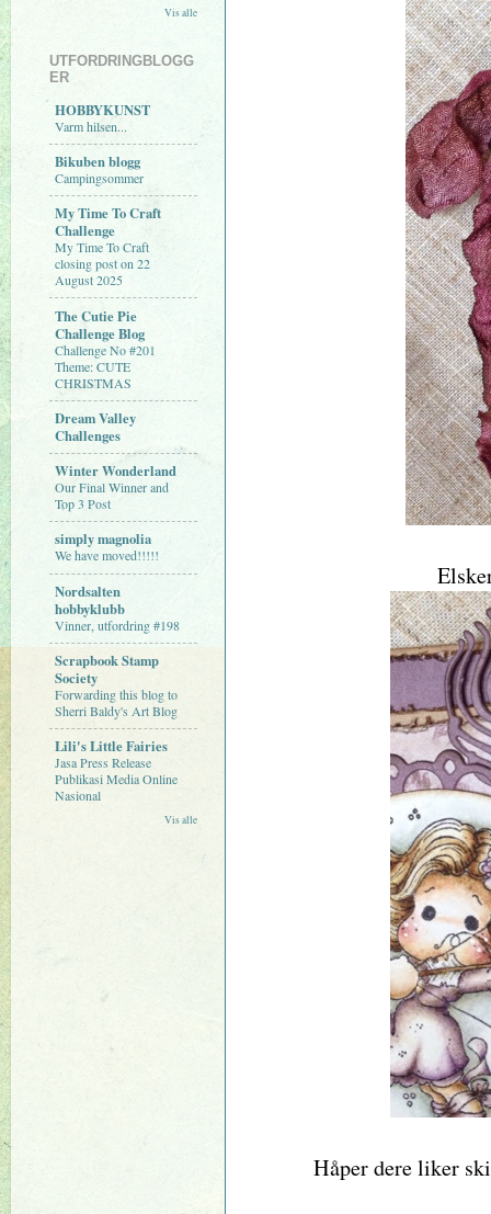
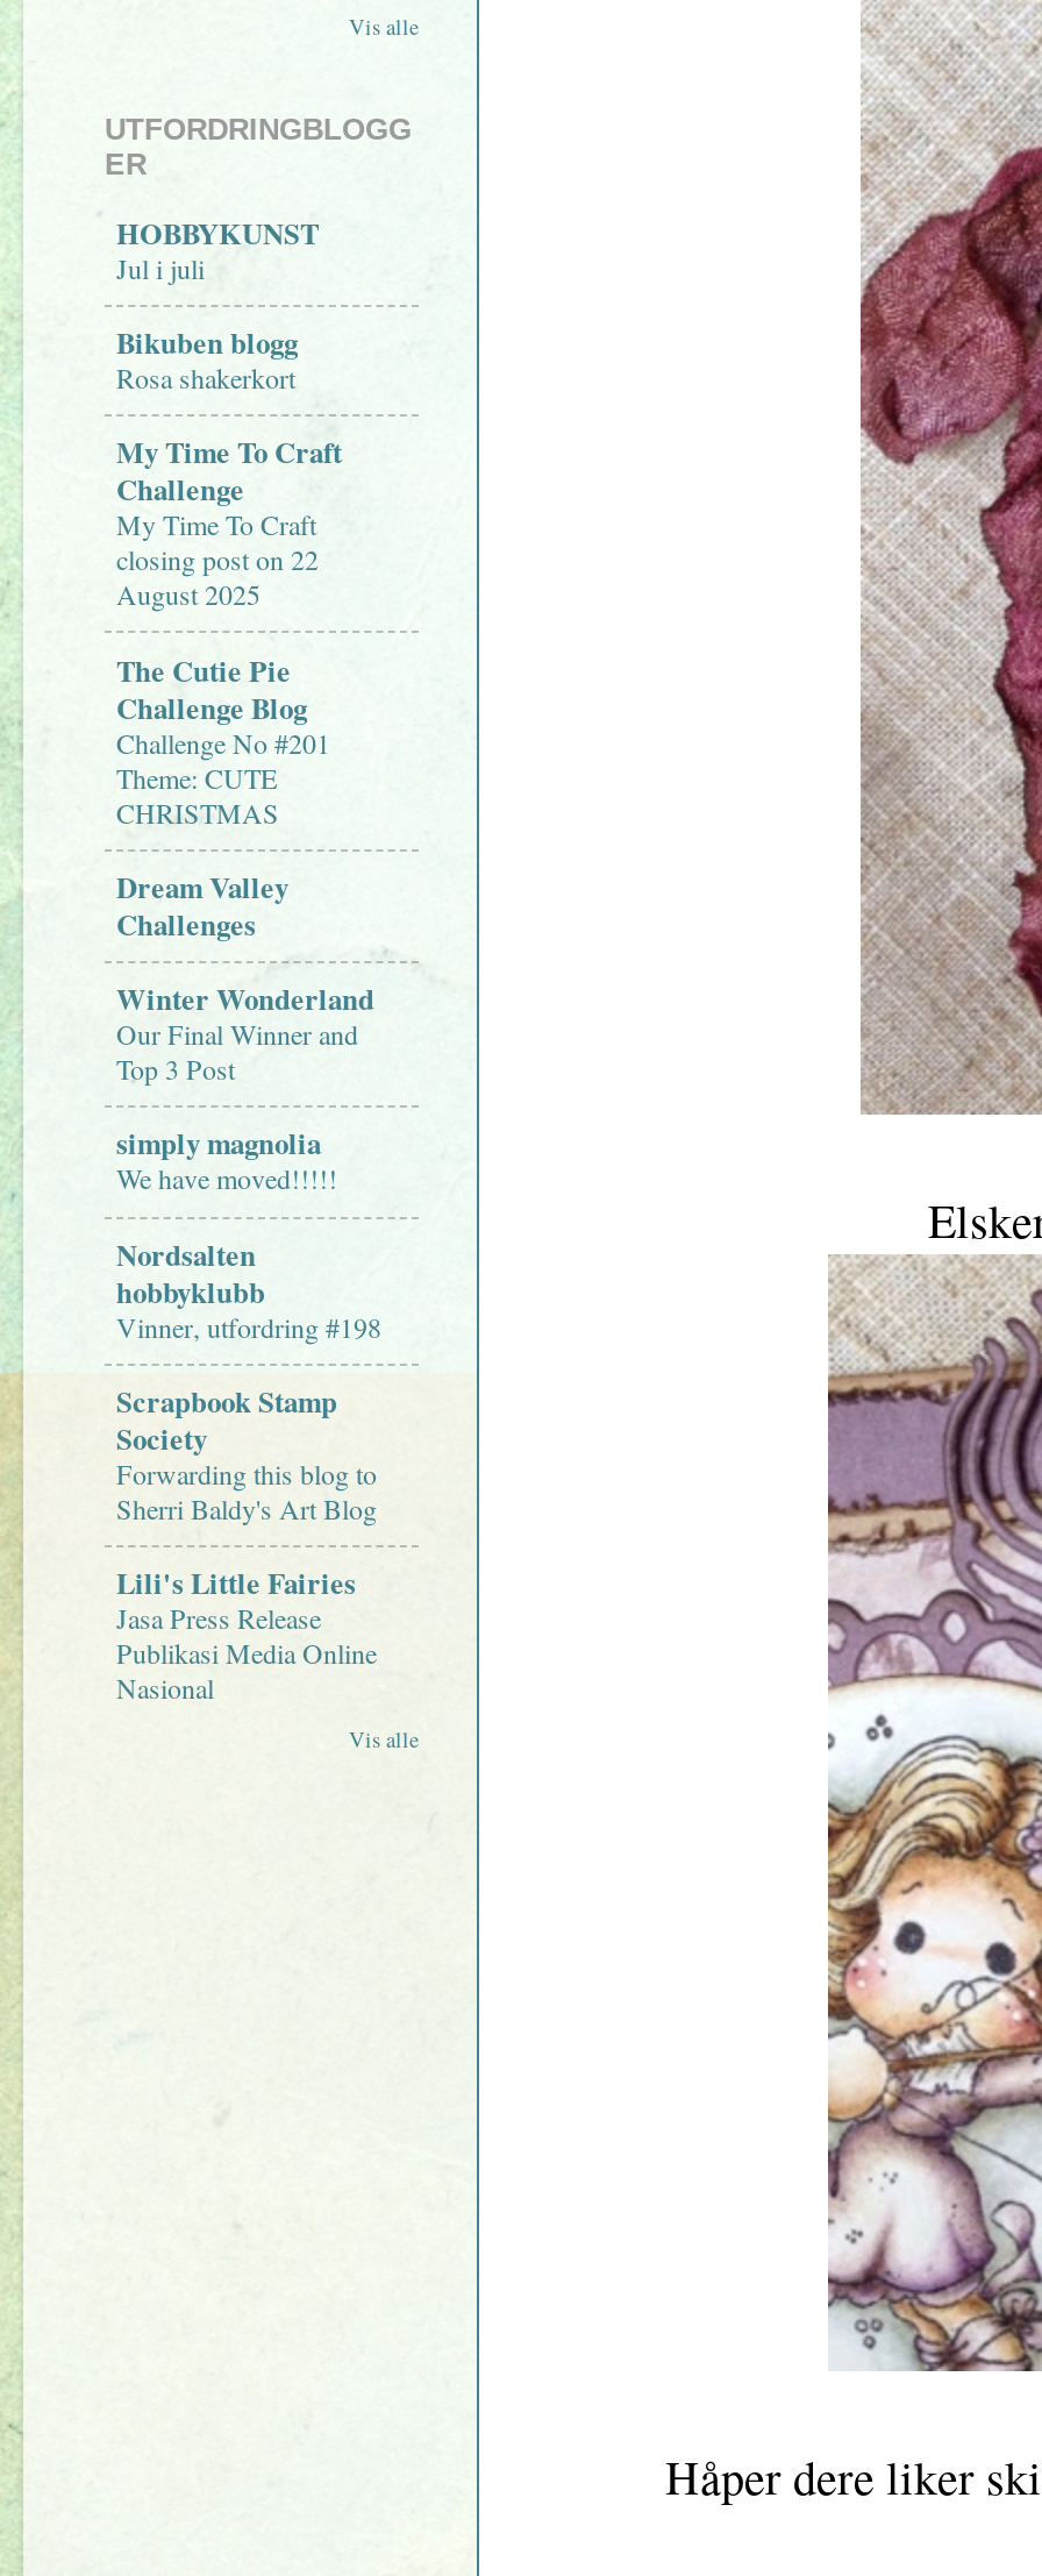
- Varm hilsen...
+ Jul i juli

- Campingsommer
+ Rosa shakerkort
